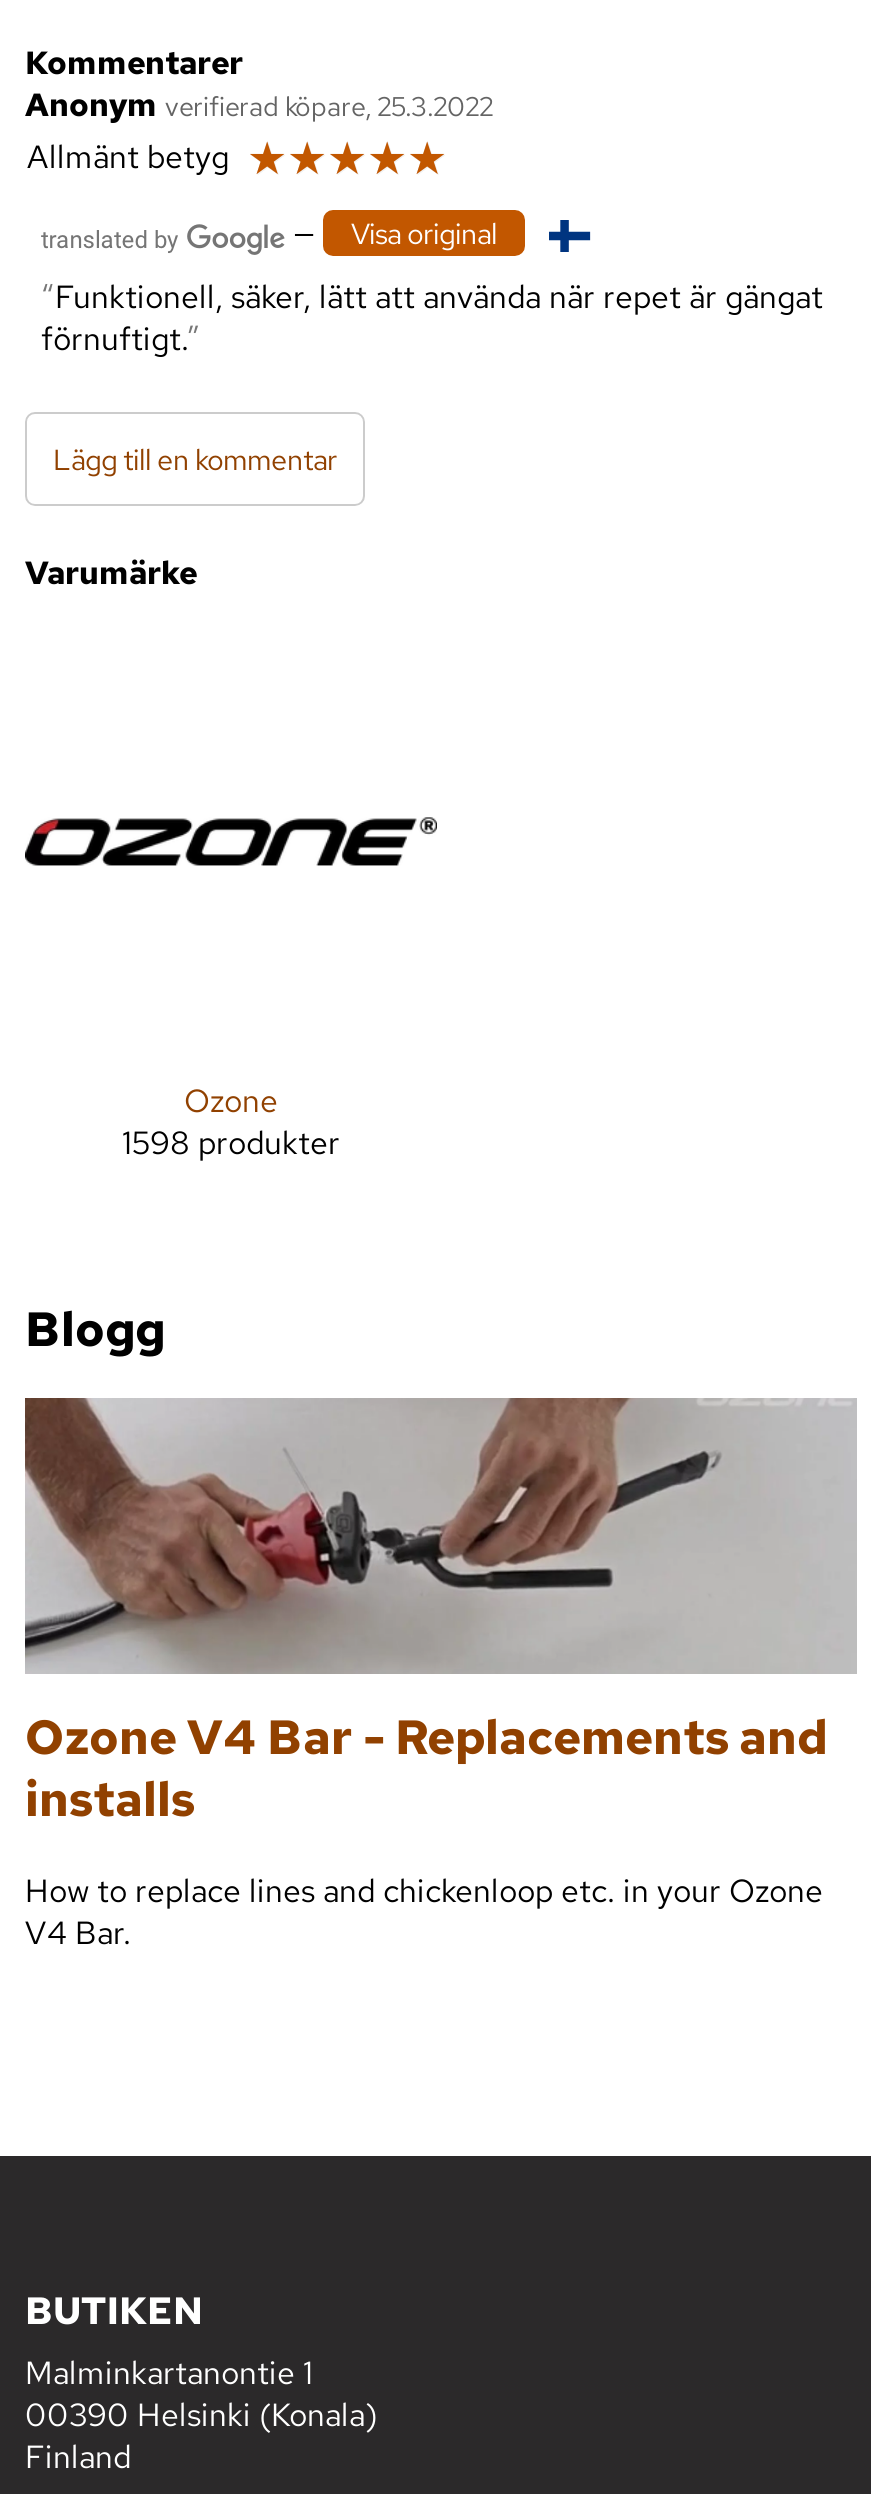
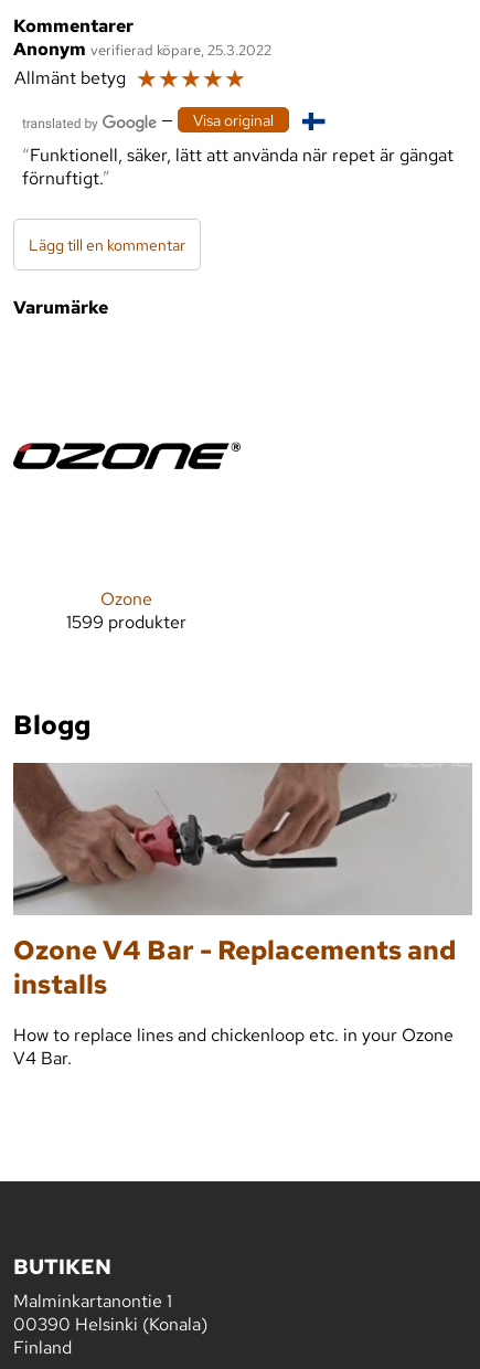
- 1598 produkter
+ 1599 produkter
